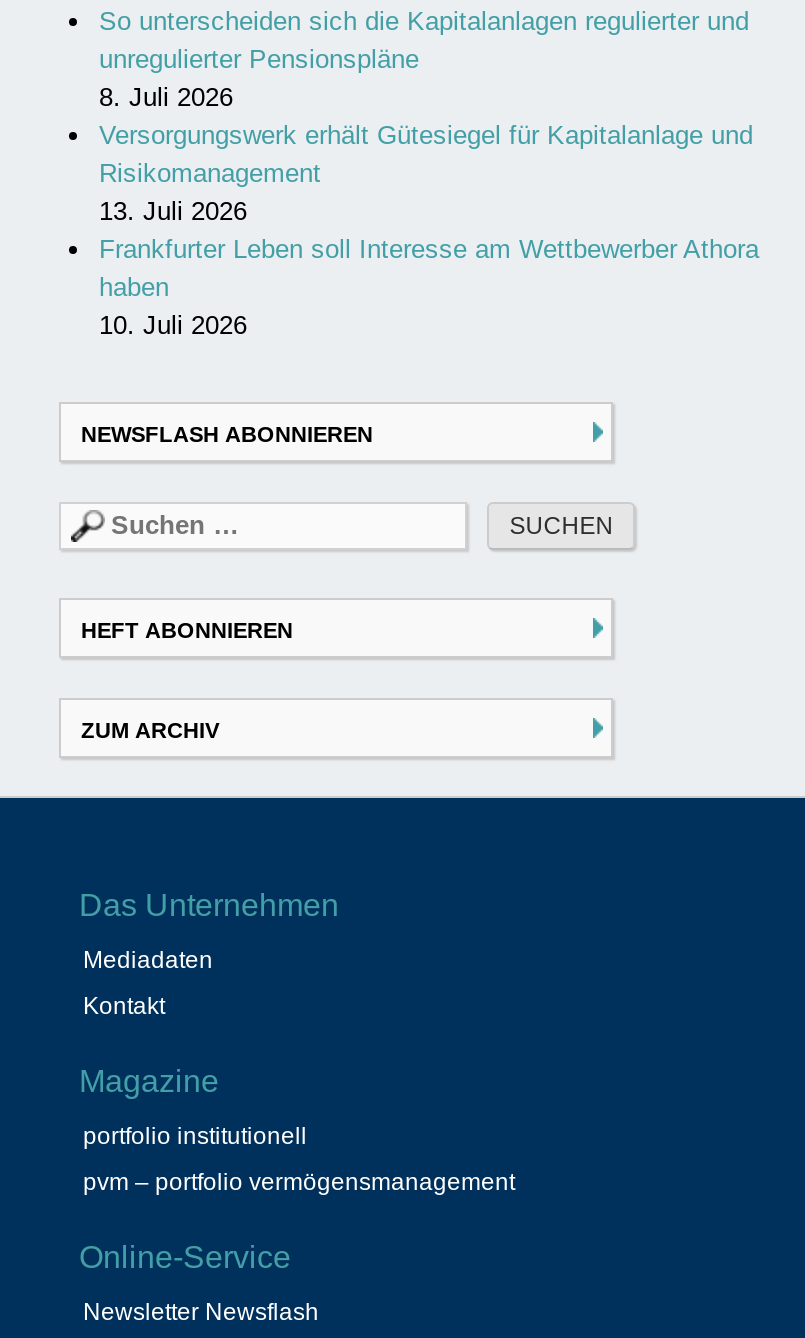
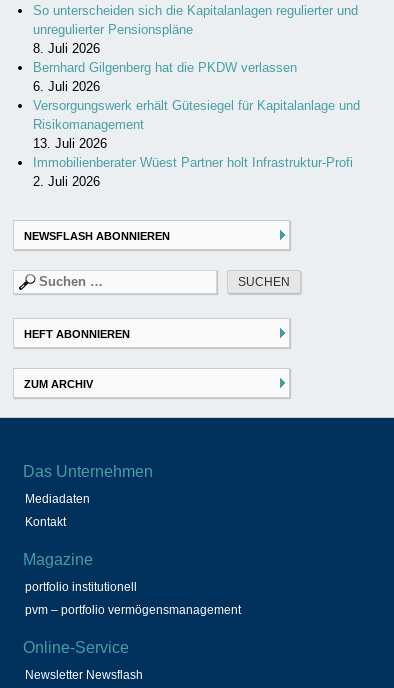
+ Bernhard Gilgenberg hat die PKDW verlassen
+ 6. Juli 2026

moved down: Versorgungswerk erhält Gütesiegel für Kapitalanlage und | Risikomanagement | 13. Juli 2026

- Frankfurter Leben soll Interesse am Wettbewerber Athora
- haben
- 10. Juli 2026
+ Immobilienberater Wüest Partner holt Infrastruktur-Profi
+ 2. Juli 2026
